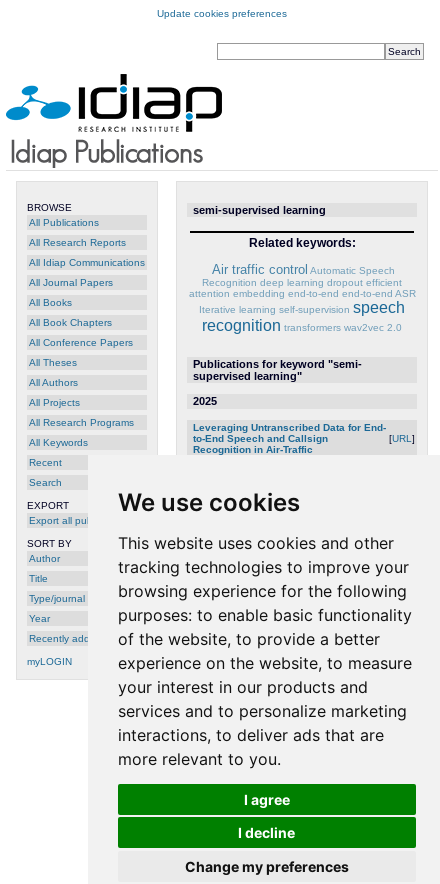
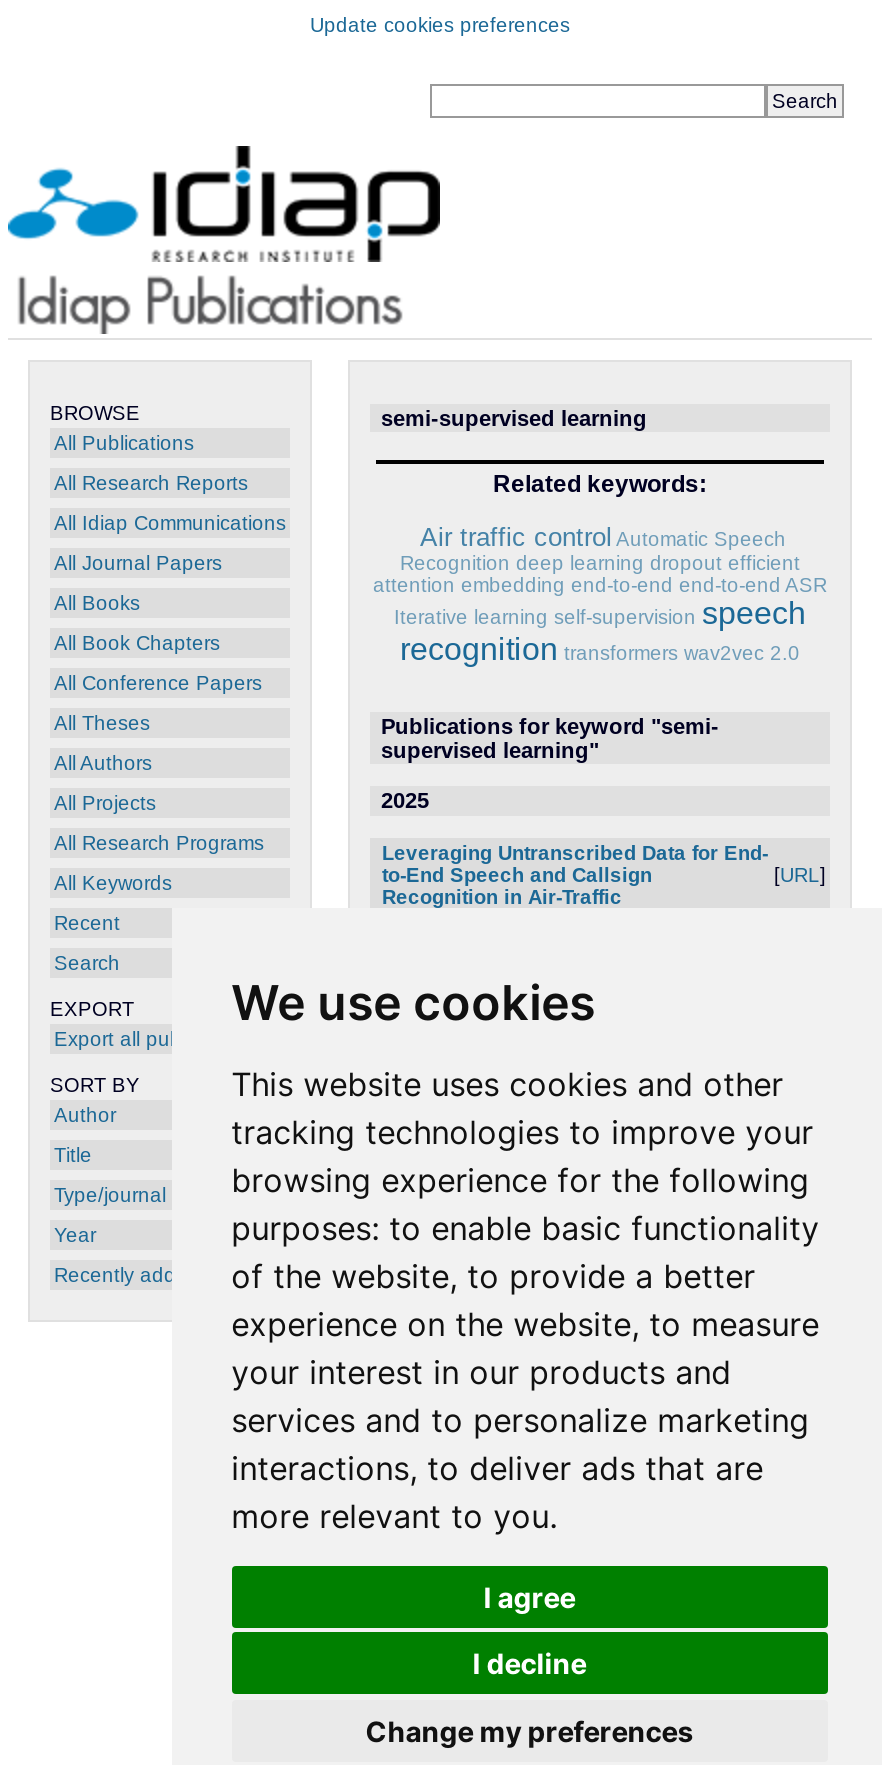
- myLOGIN
